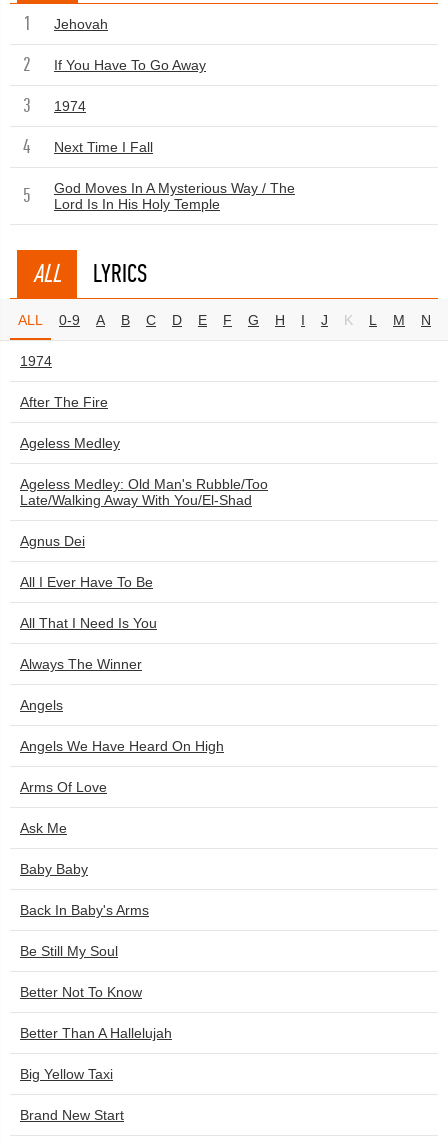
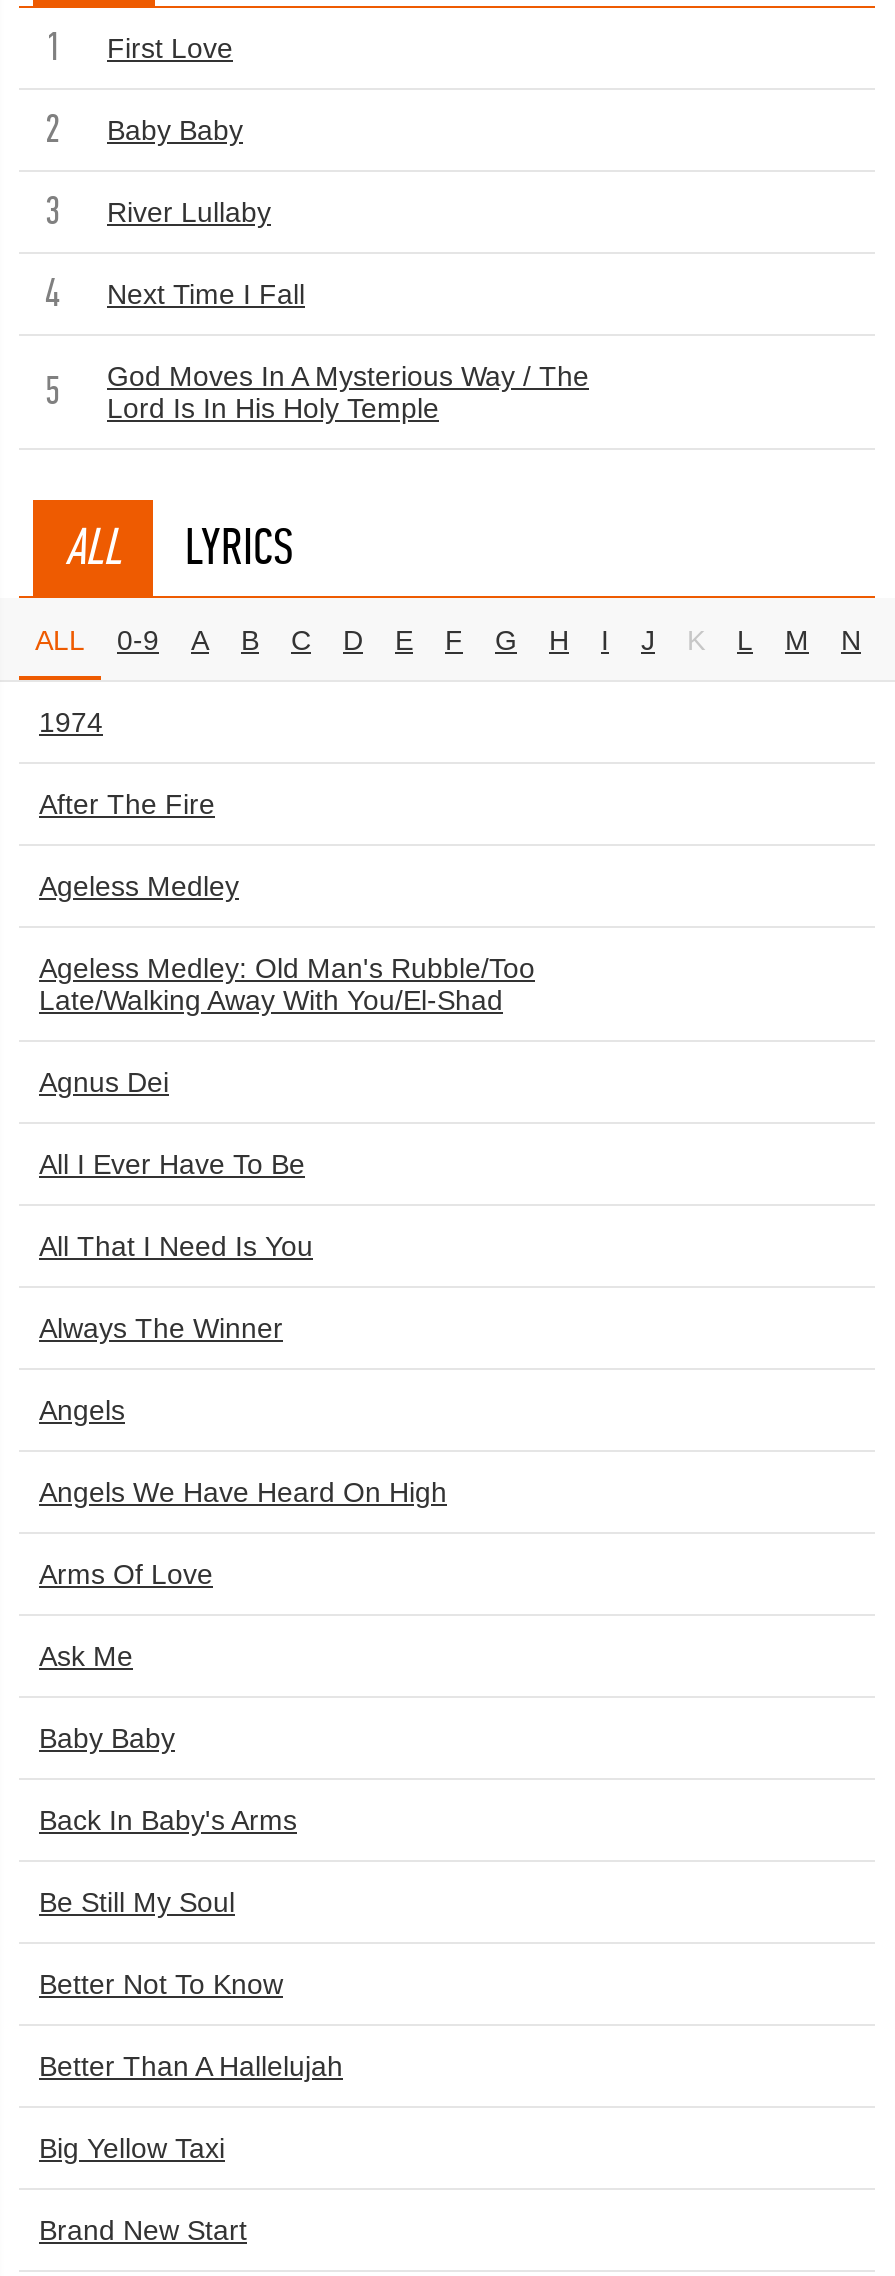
- Jehovah
+ First Love

- If You Have To Go Away
+ Baby Baby

- 1974
+ River Lullaby
